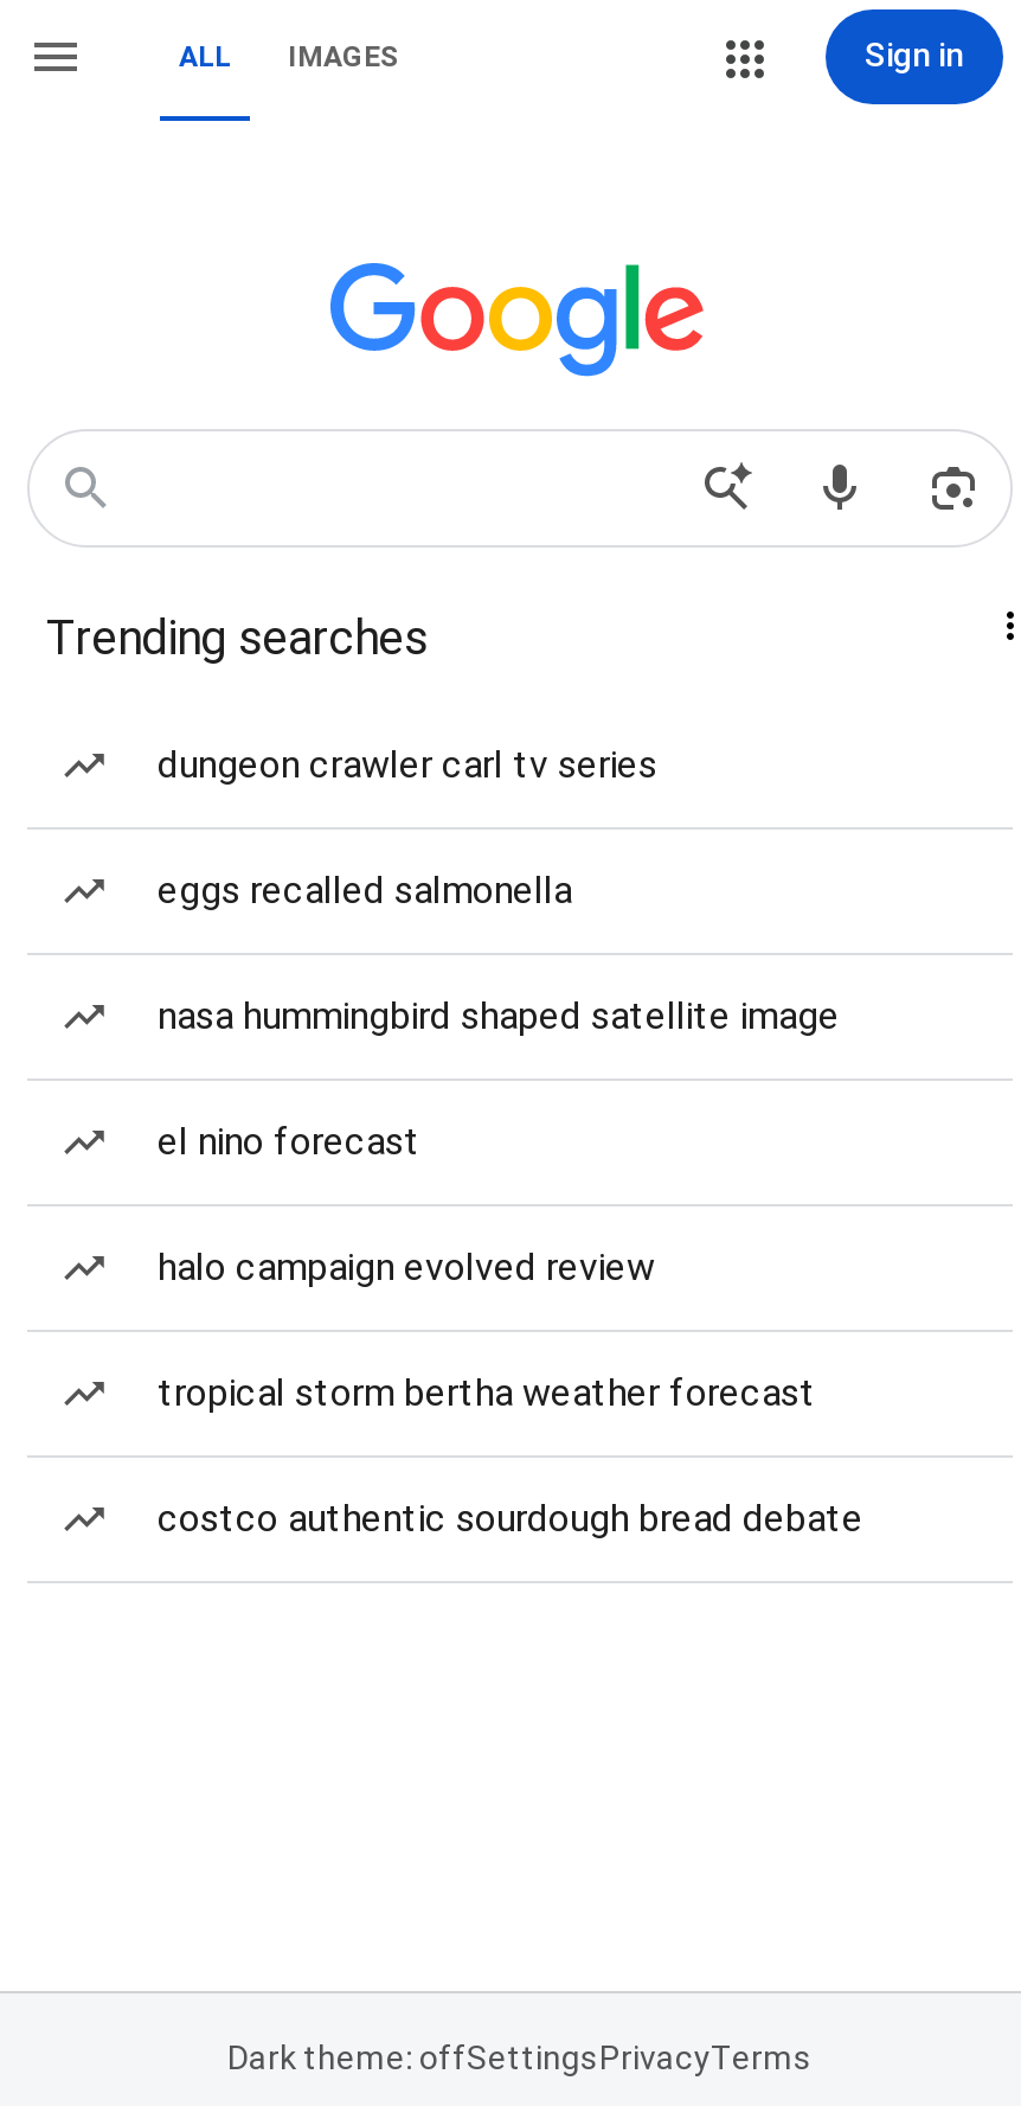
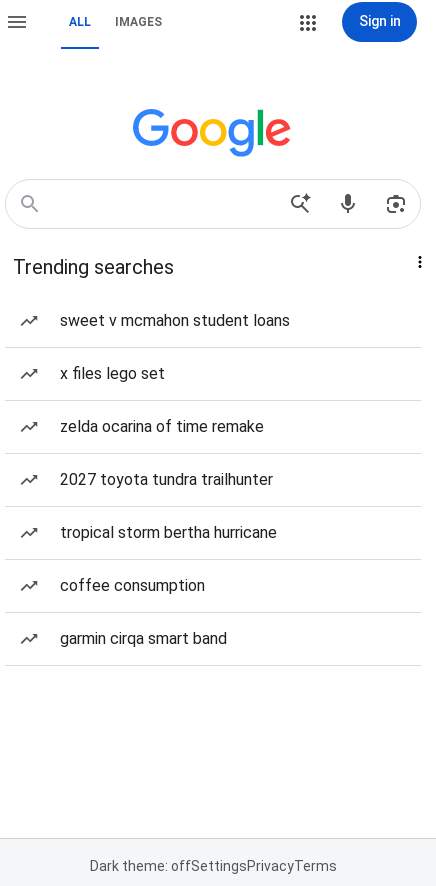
- dungeon crawler carl tv series
+ sweet v mcmahon student loans

- eggs recalled salmonella
+ x files lego set

- nasa hummingbird shaped satellite image
+ zelda ocarina of time remake

- el nino forecast
+ 2027 toyota tundra trailhunter

- halo campaign evolved review
+ tropical storm bertha hurricane

- tropical storm bertha weather forecast
+ coffee consumption

- costco authentic sourdough bread debate
+ garmin cirqa smart band
